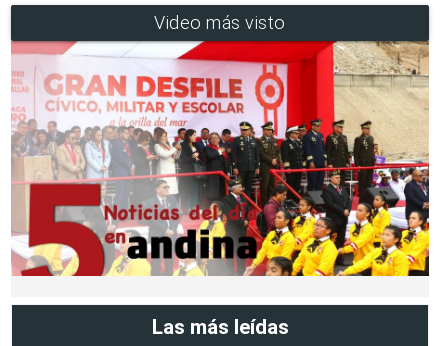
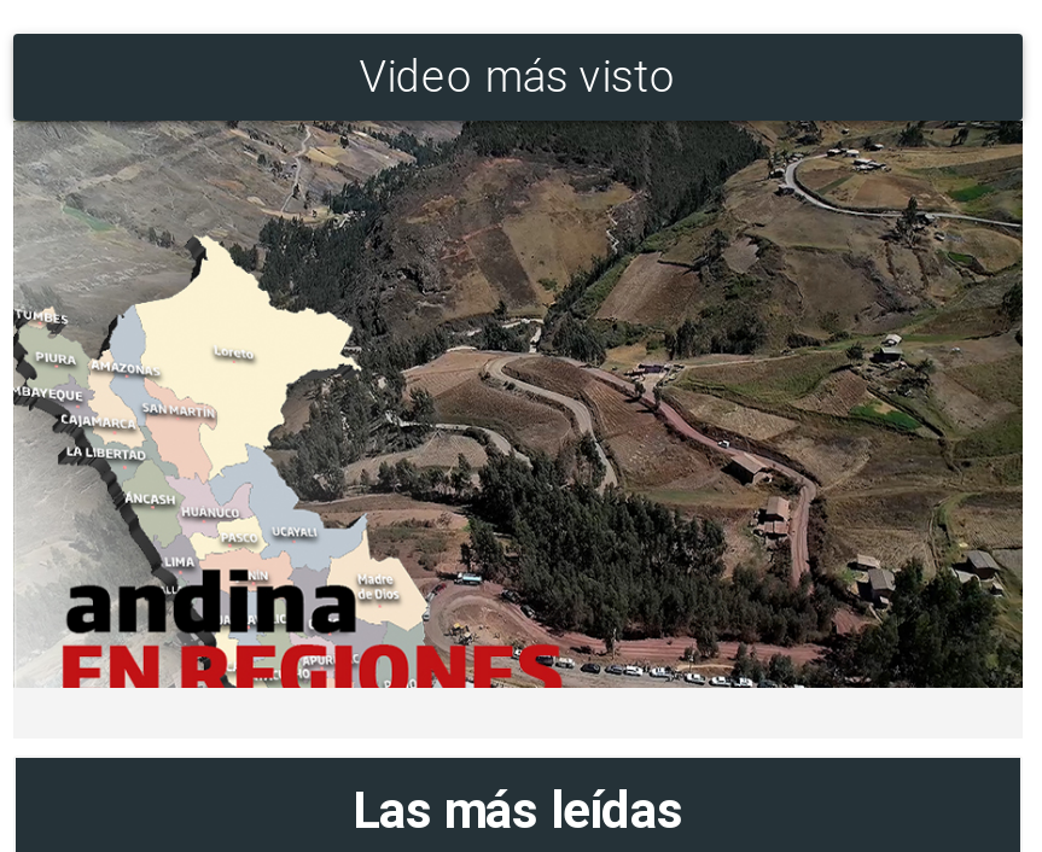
- [image]
+ [image]
